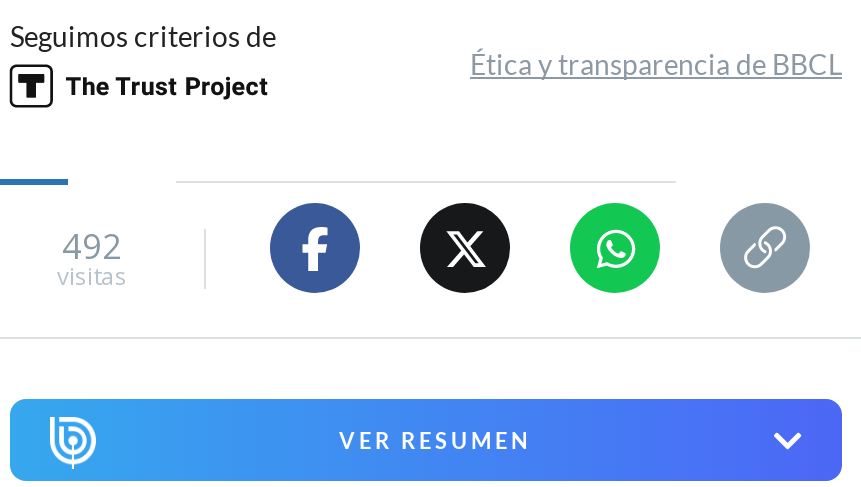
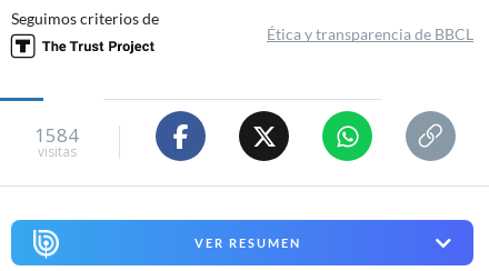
- 492
+ 1584
